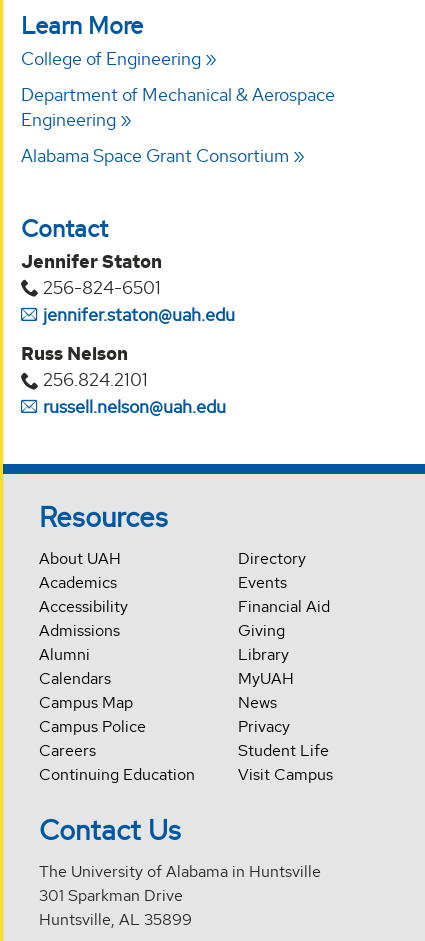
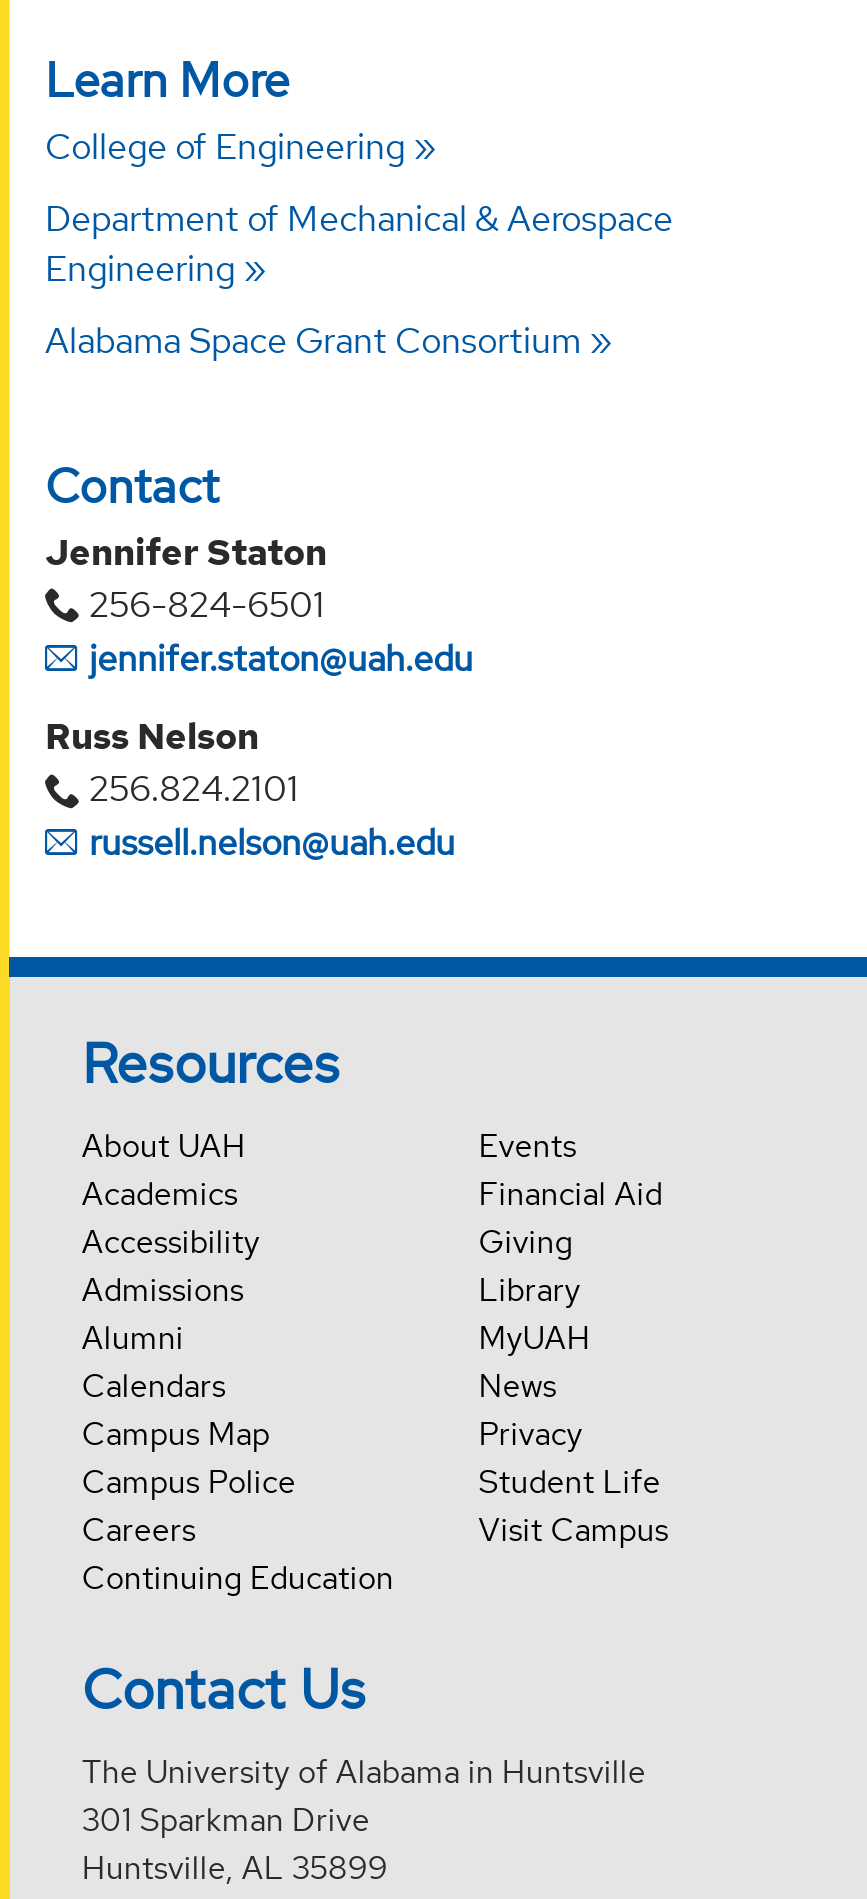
- Directory

moved up: Events | Financial Aid | Giving | ... | Student Life | Visit Campus
